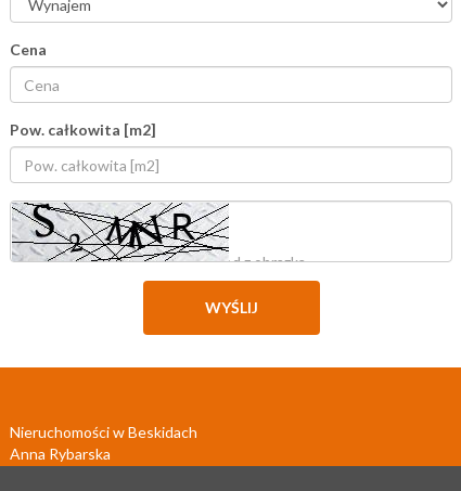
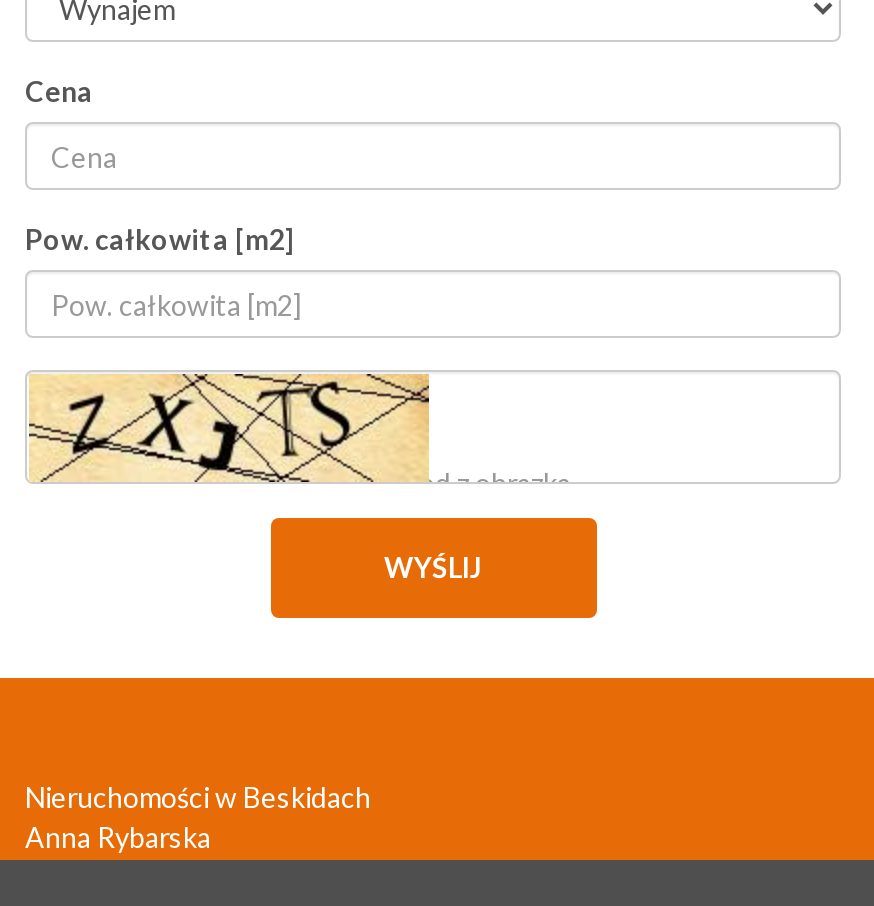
- [image]
+ [image]
